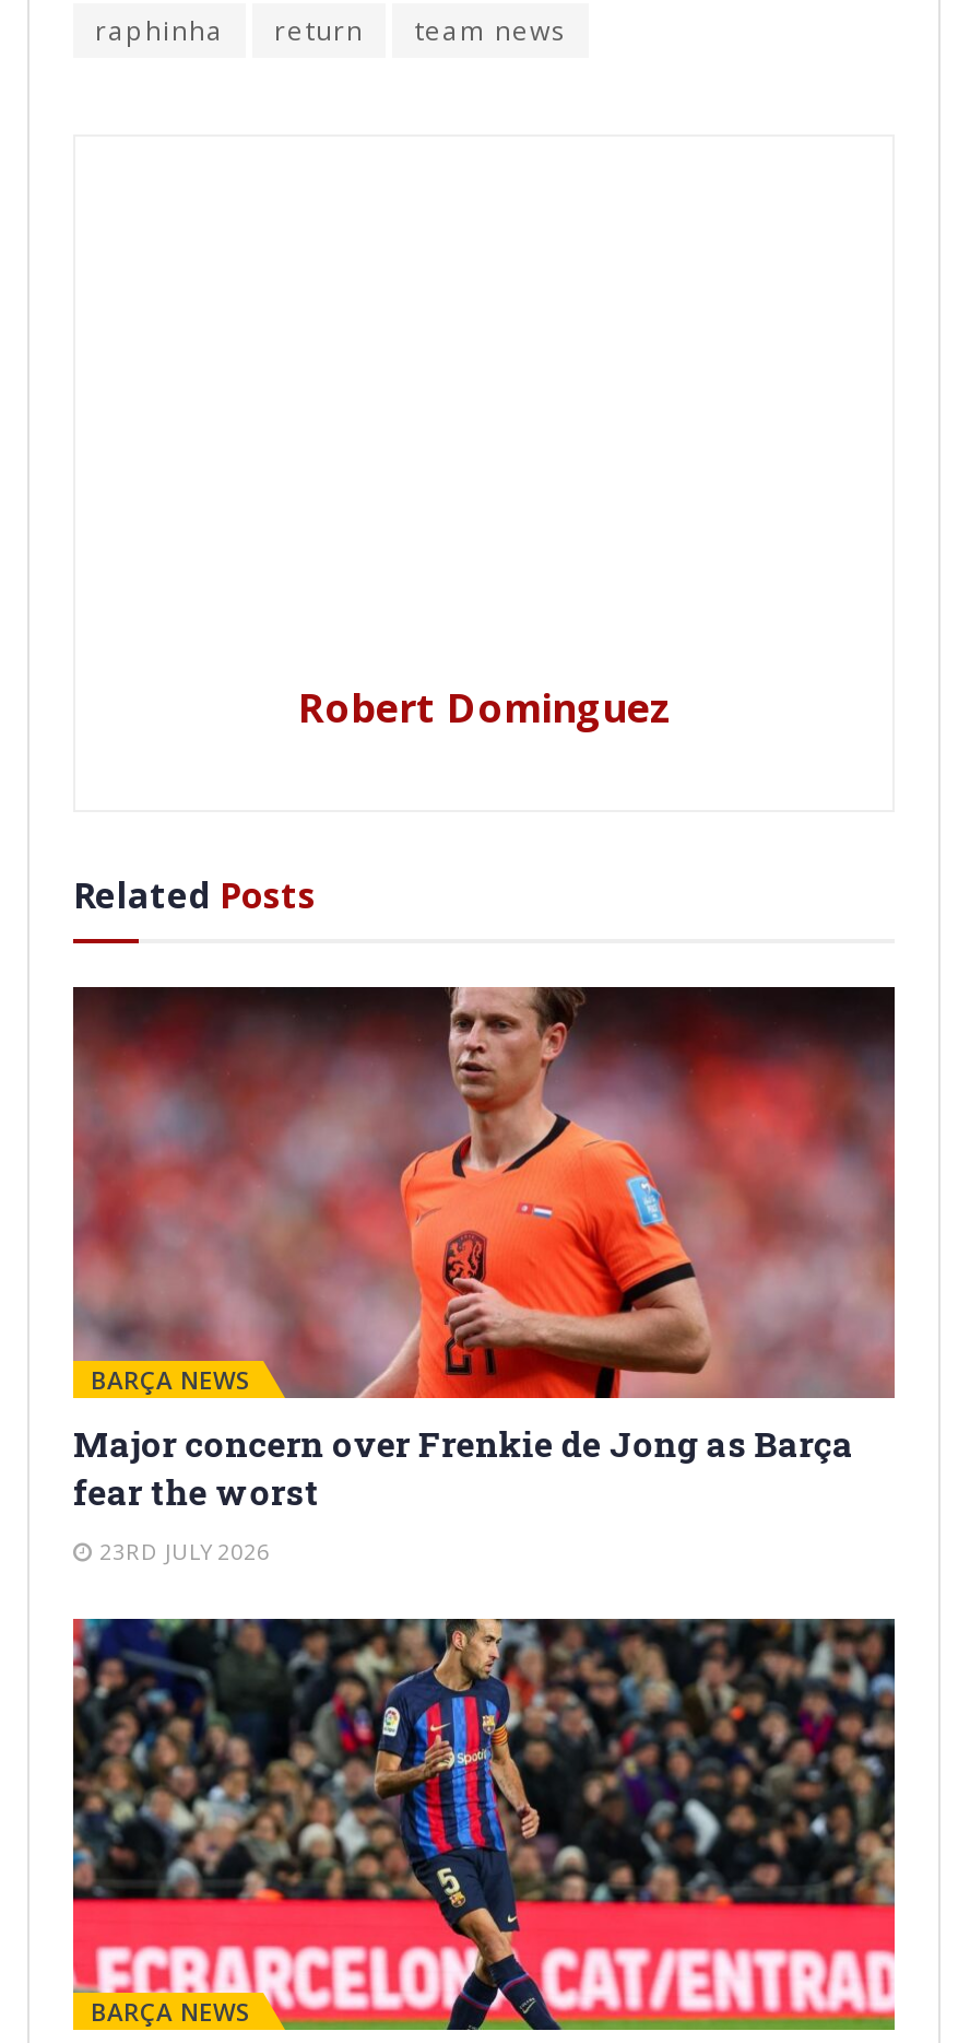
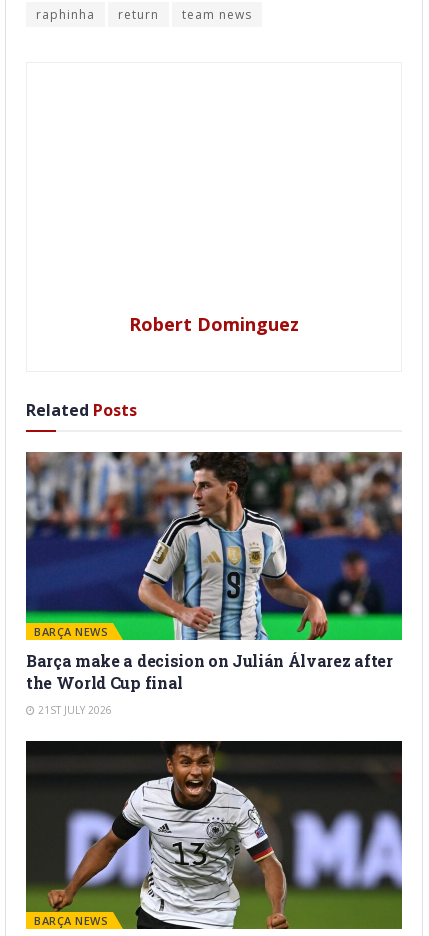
- [image]
- Major concern over Frenkie de Jong as Barça
- fear the worst
+ [image]
+ Barça make a decision on Julián Álvarez after
+ the World Cup final

- 23RD JULY 2026
+ 21ST JULY 2026

- [image]
+ [image]
